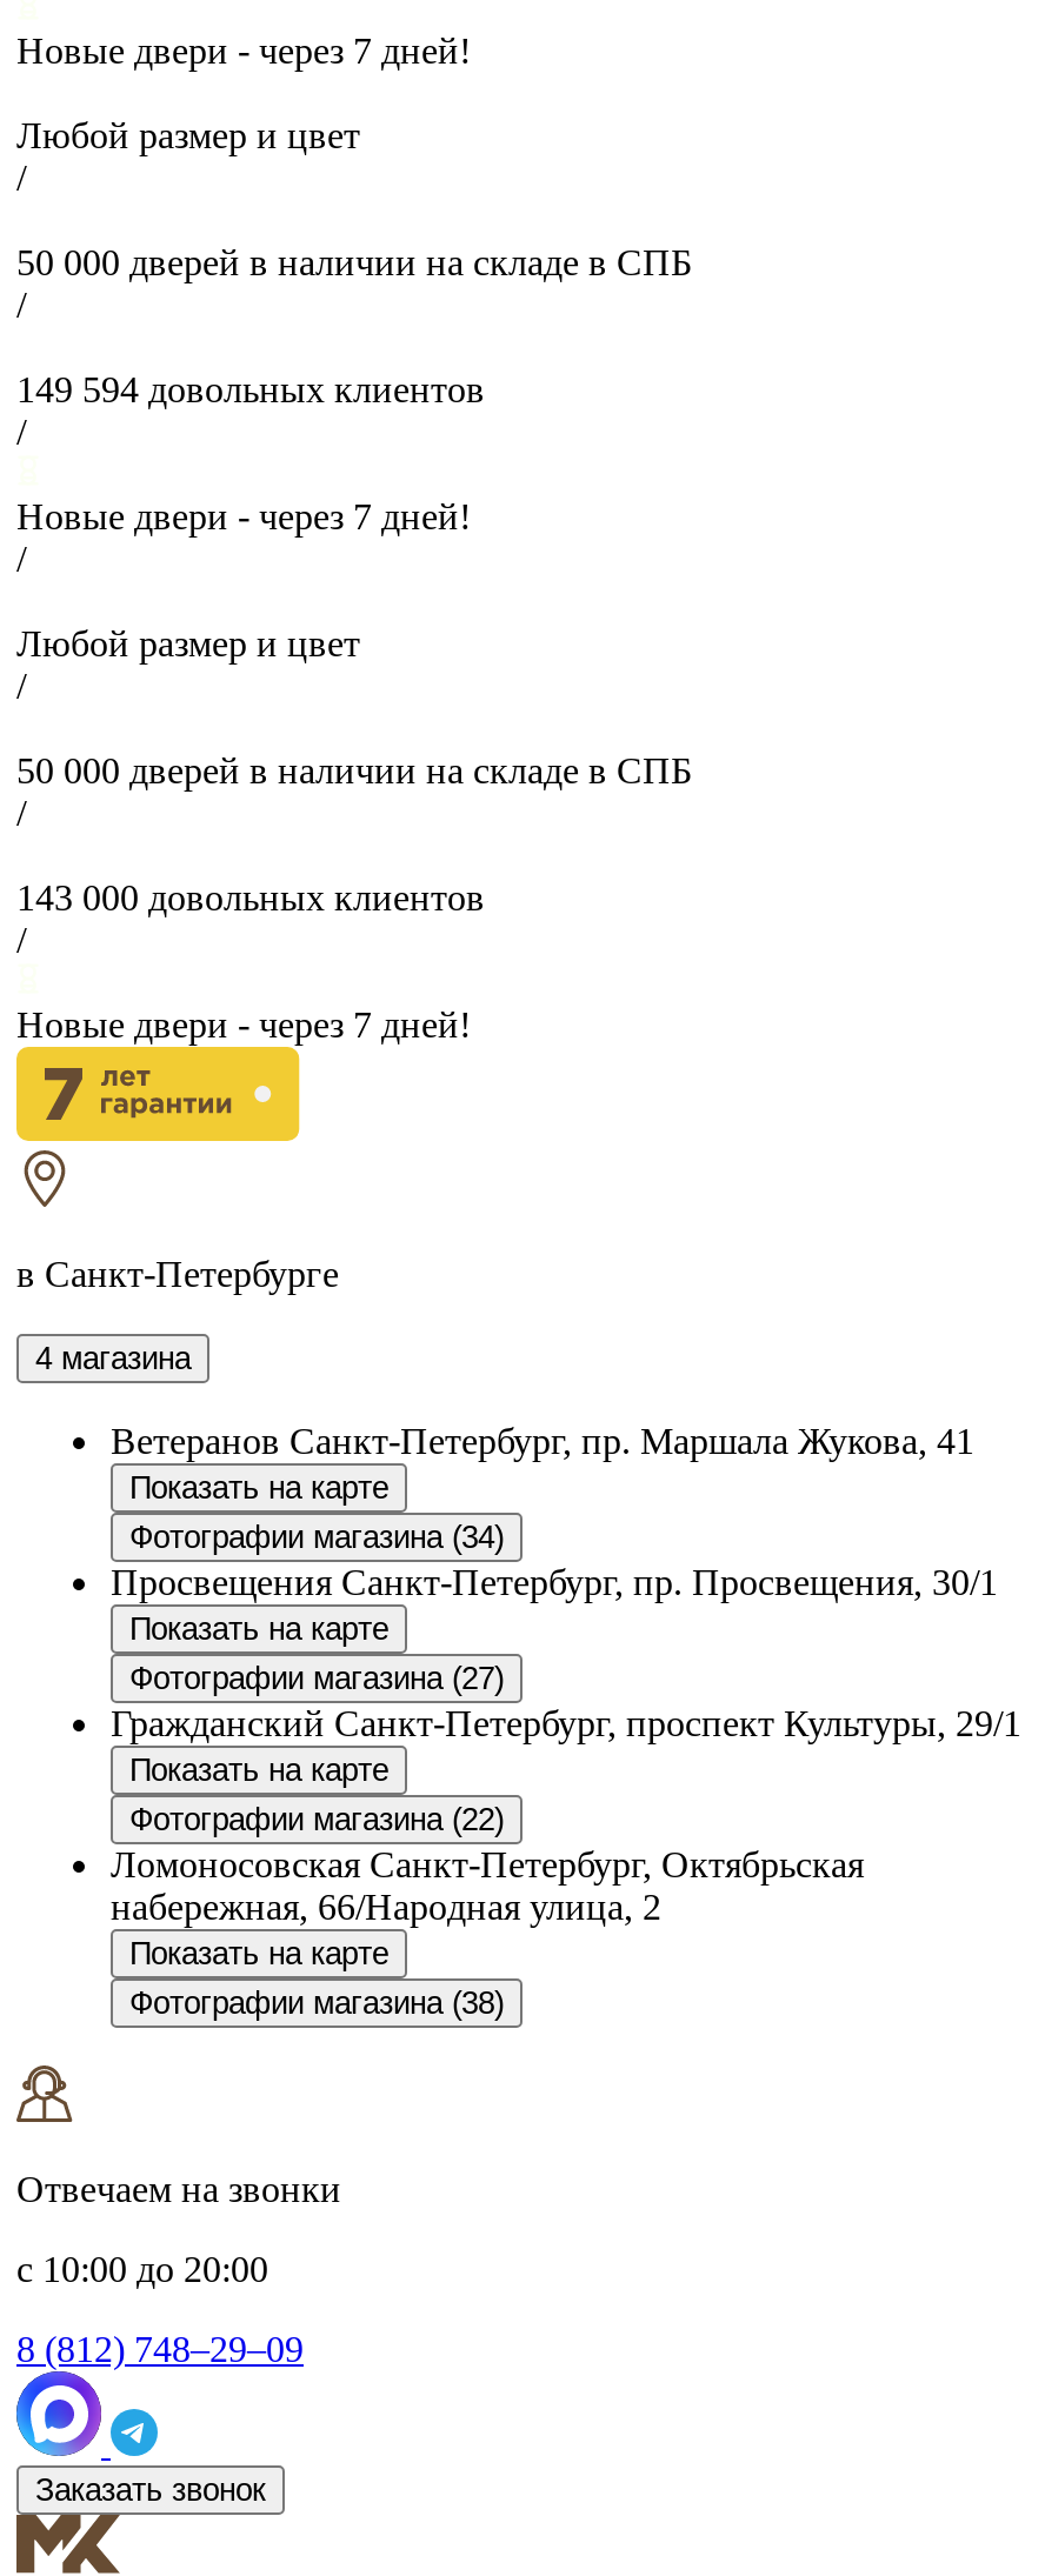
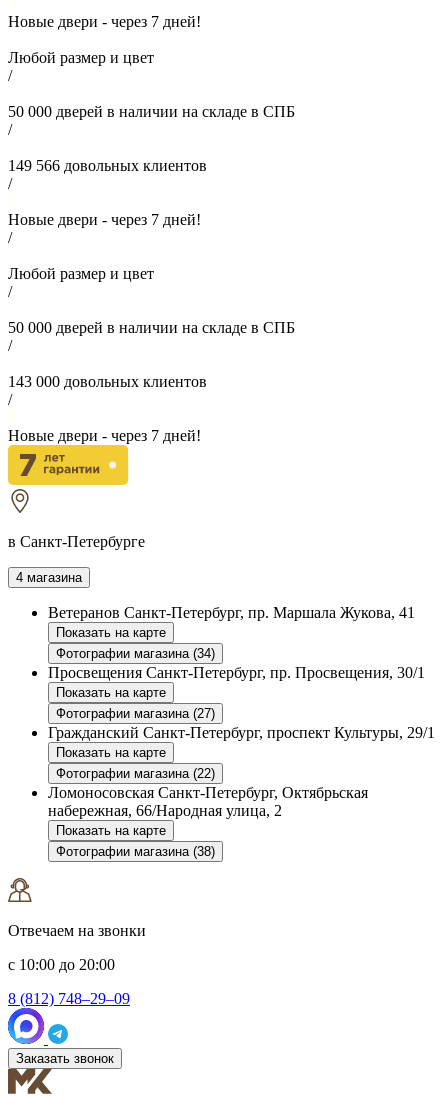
- 149 594 довольных клиентов
+ 149 566 довольных клиентов
